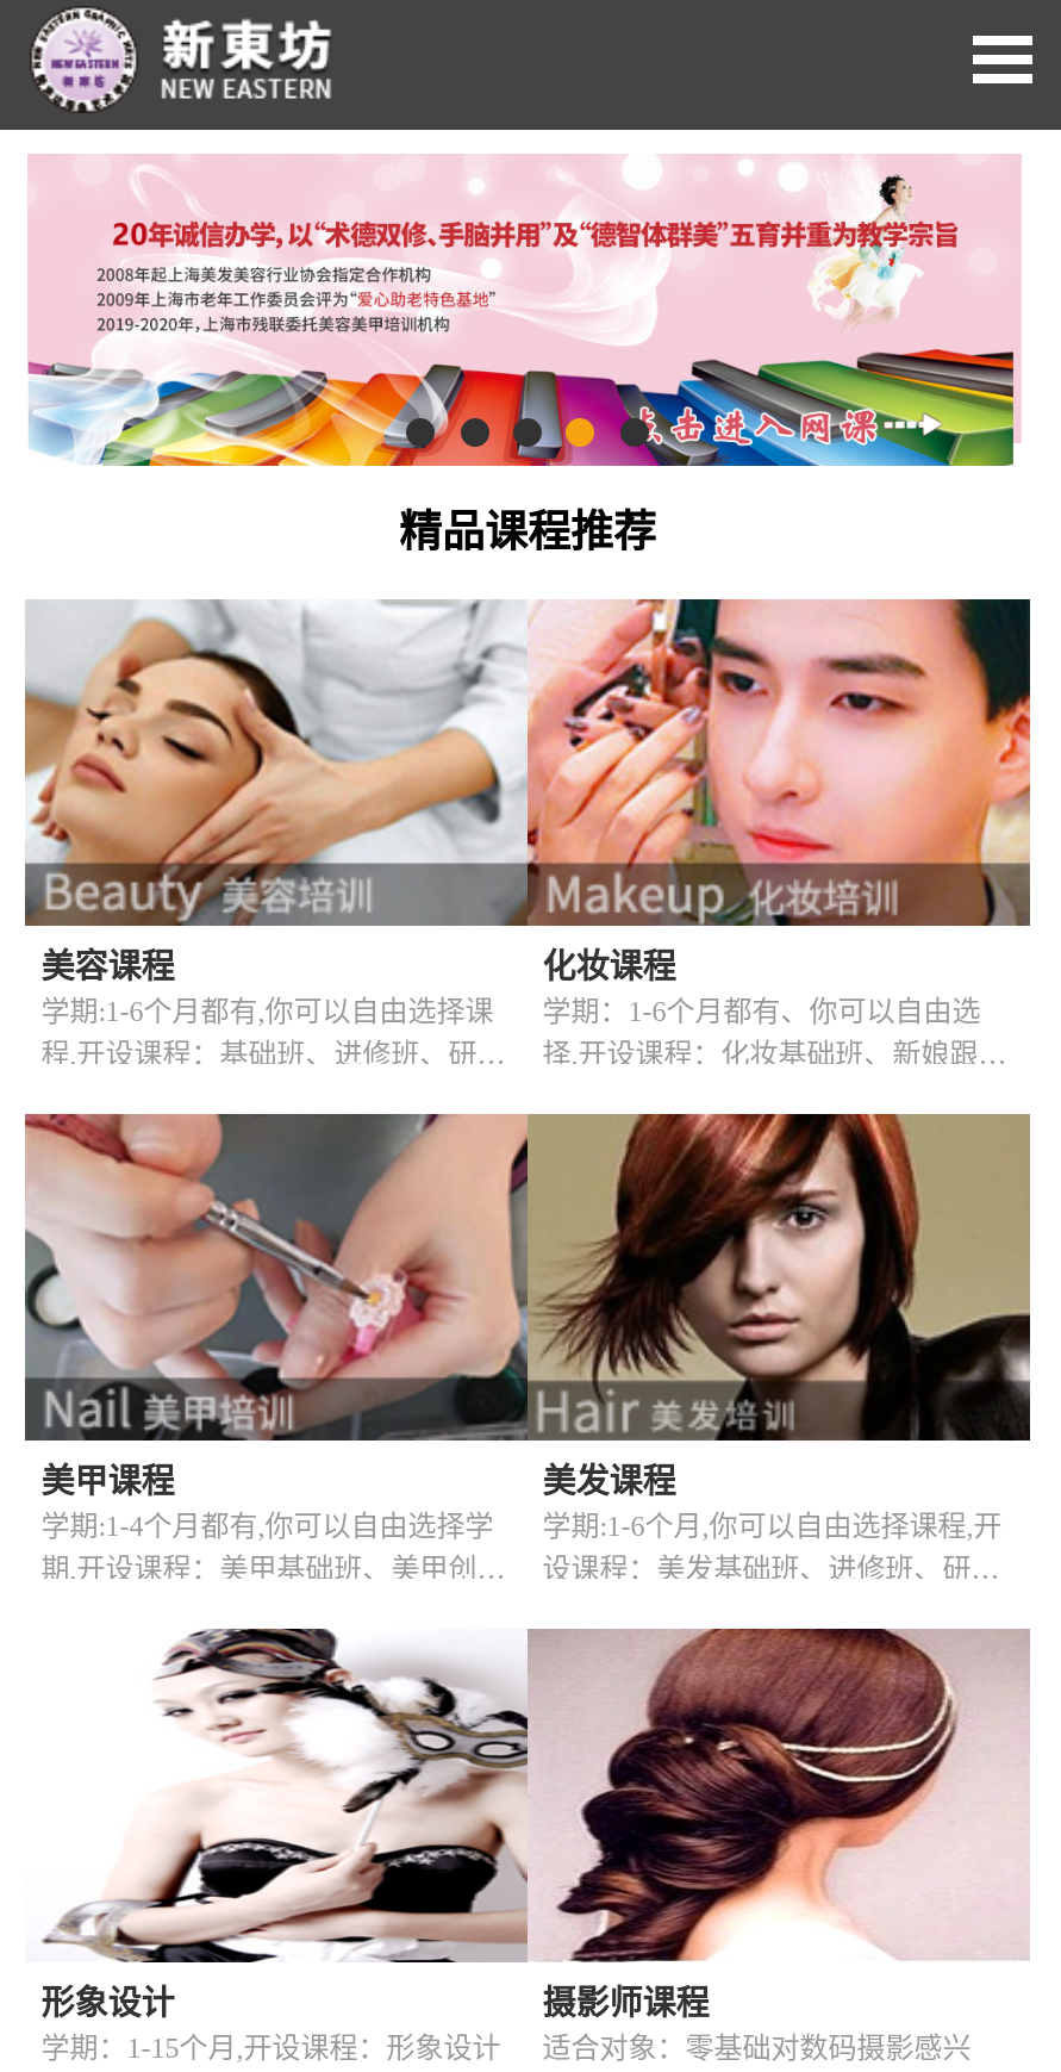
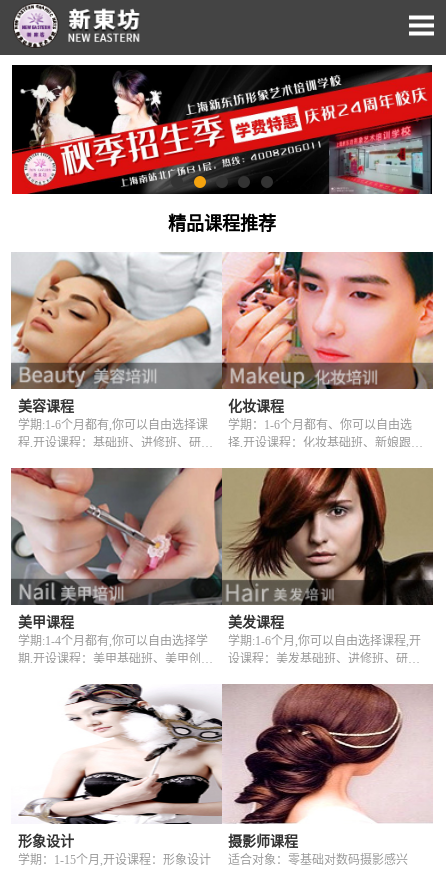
- [image]
+ [image]
